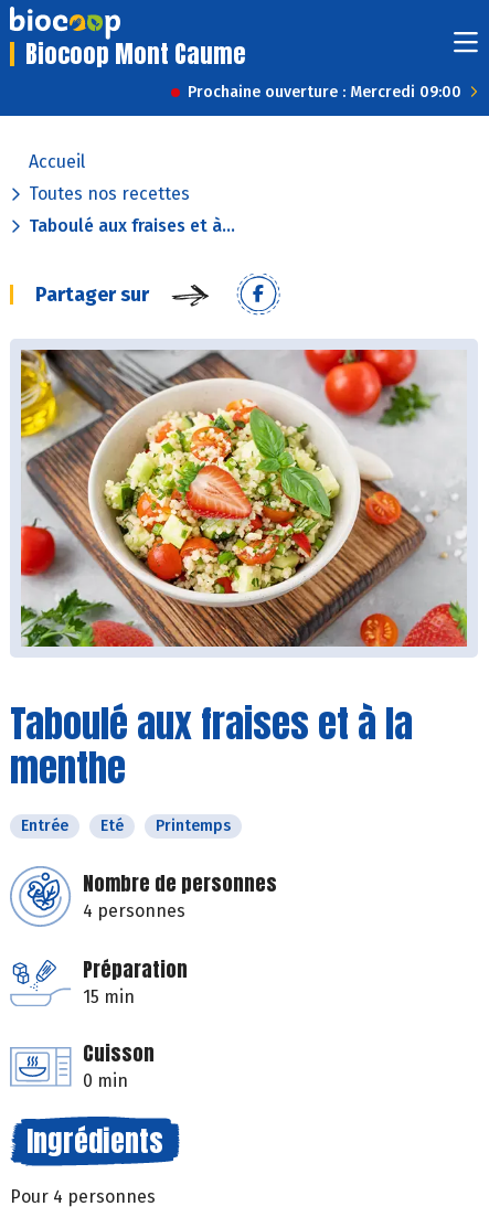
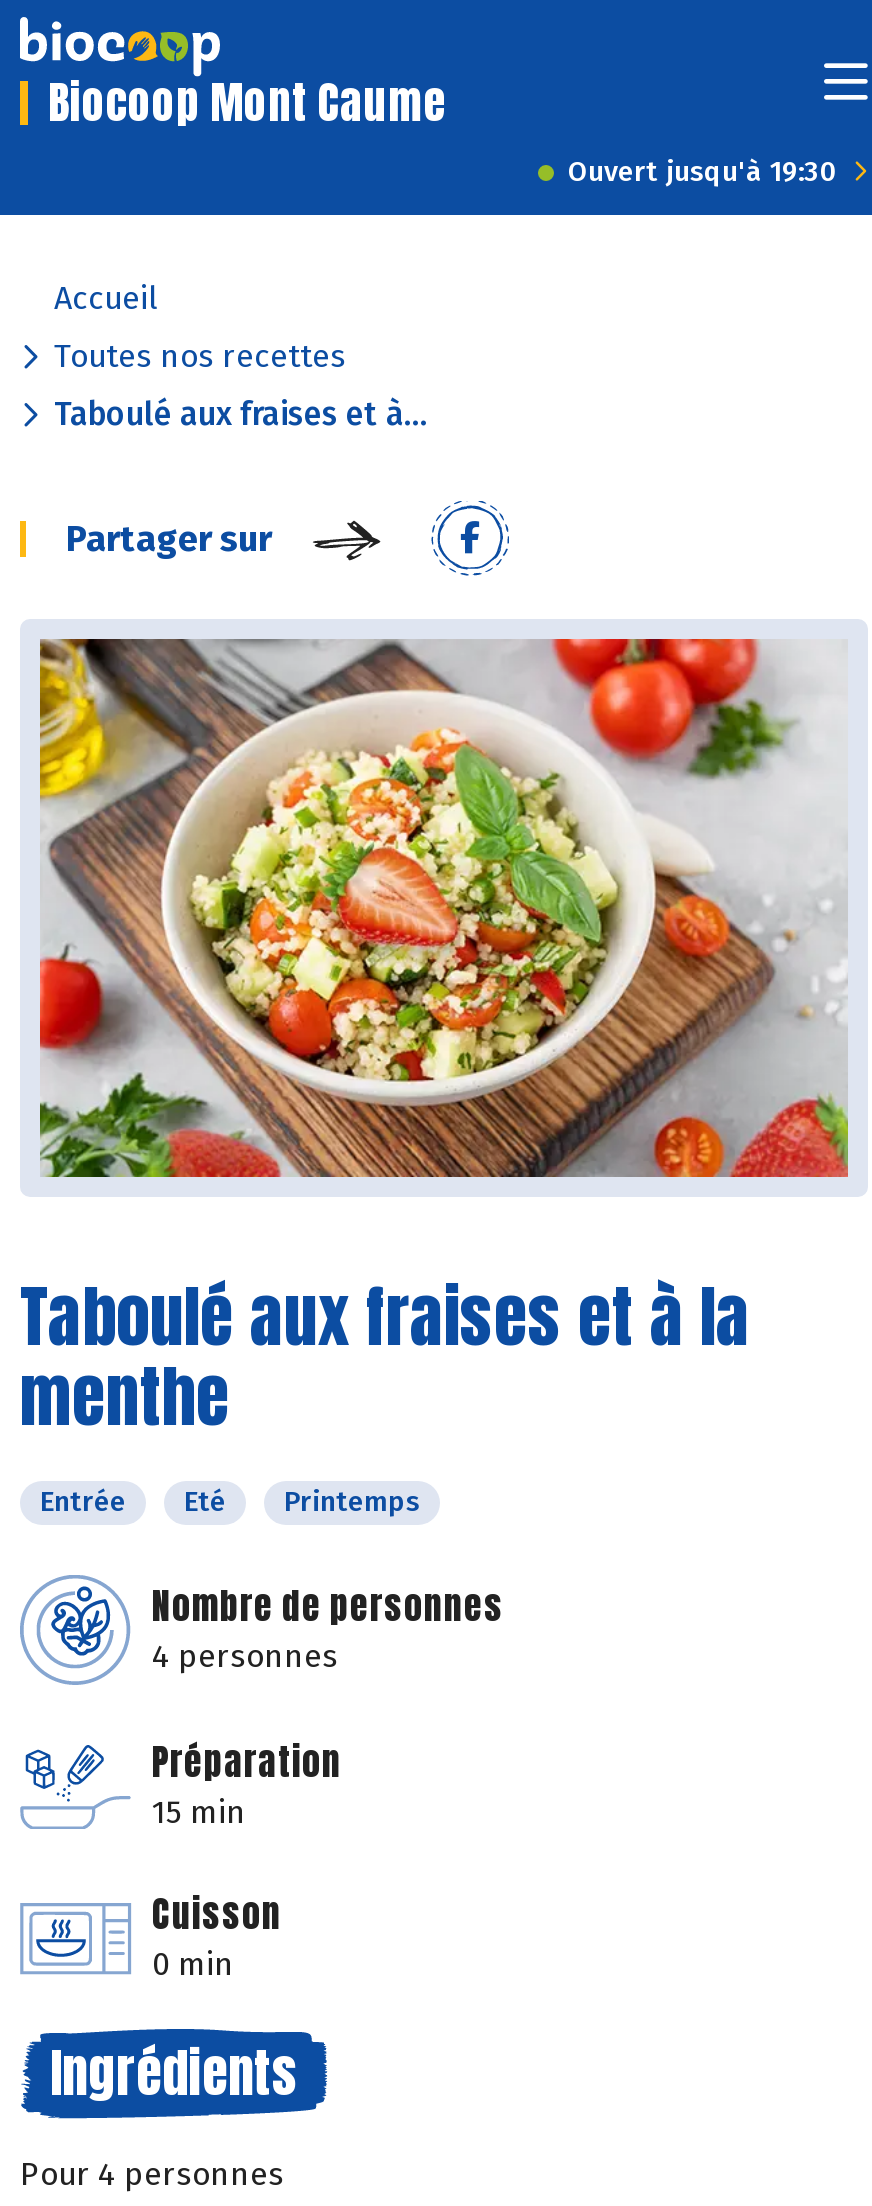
- Prochaine ouverture : Mercredi 09:00
+ Ouvert jusqu'à 19:30
